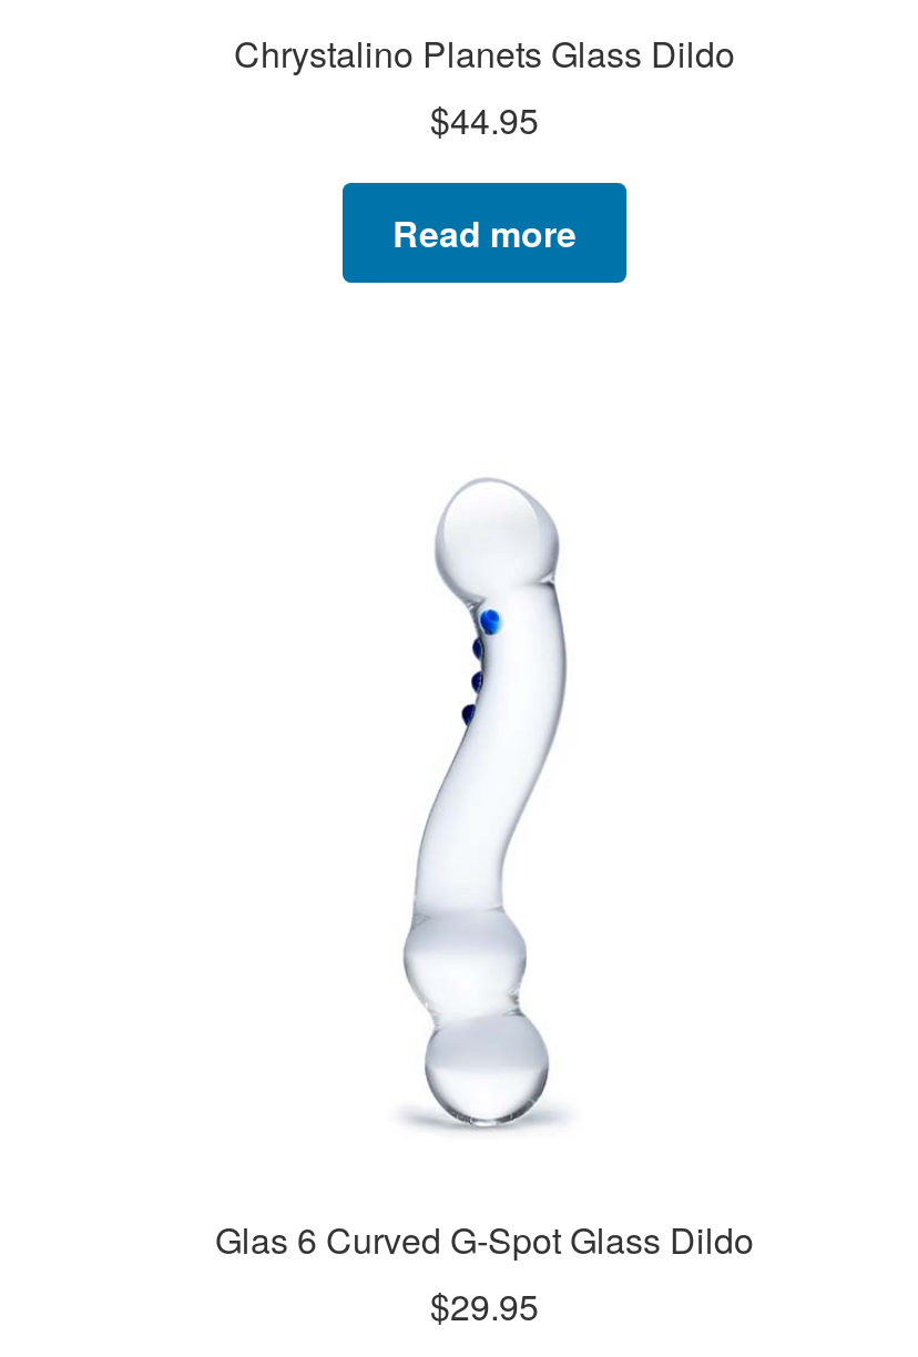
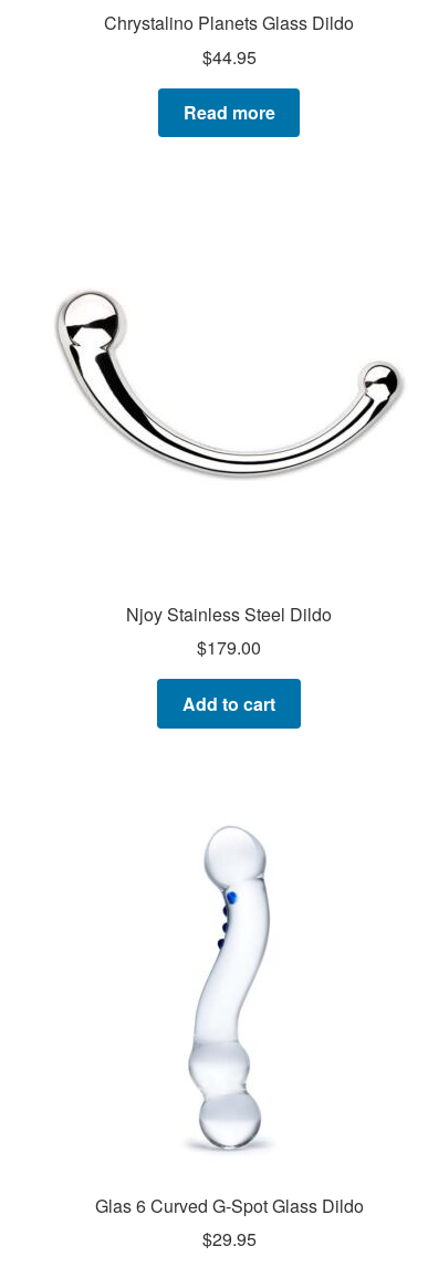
+ [image]

+ Njoy Stainless Steel Dildo
+ $179.00
+ Add to cart
